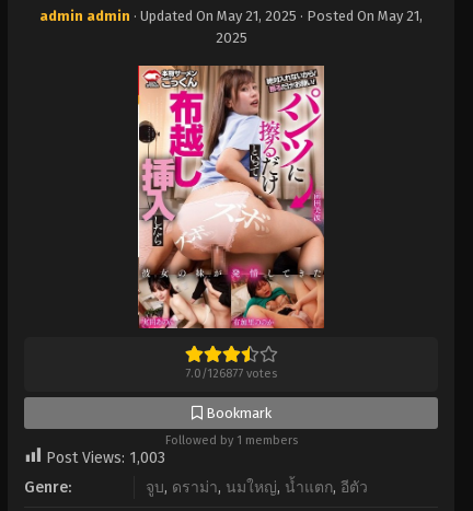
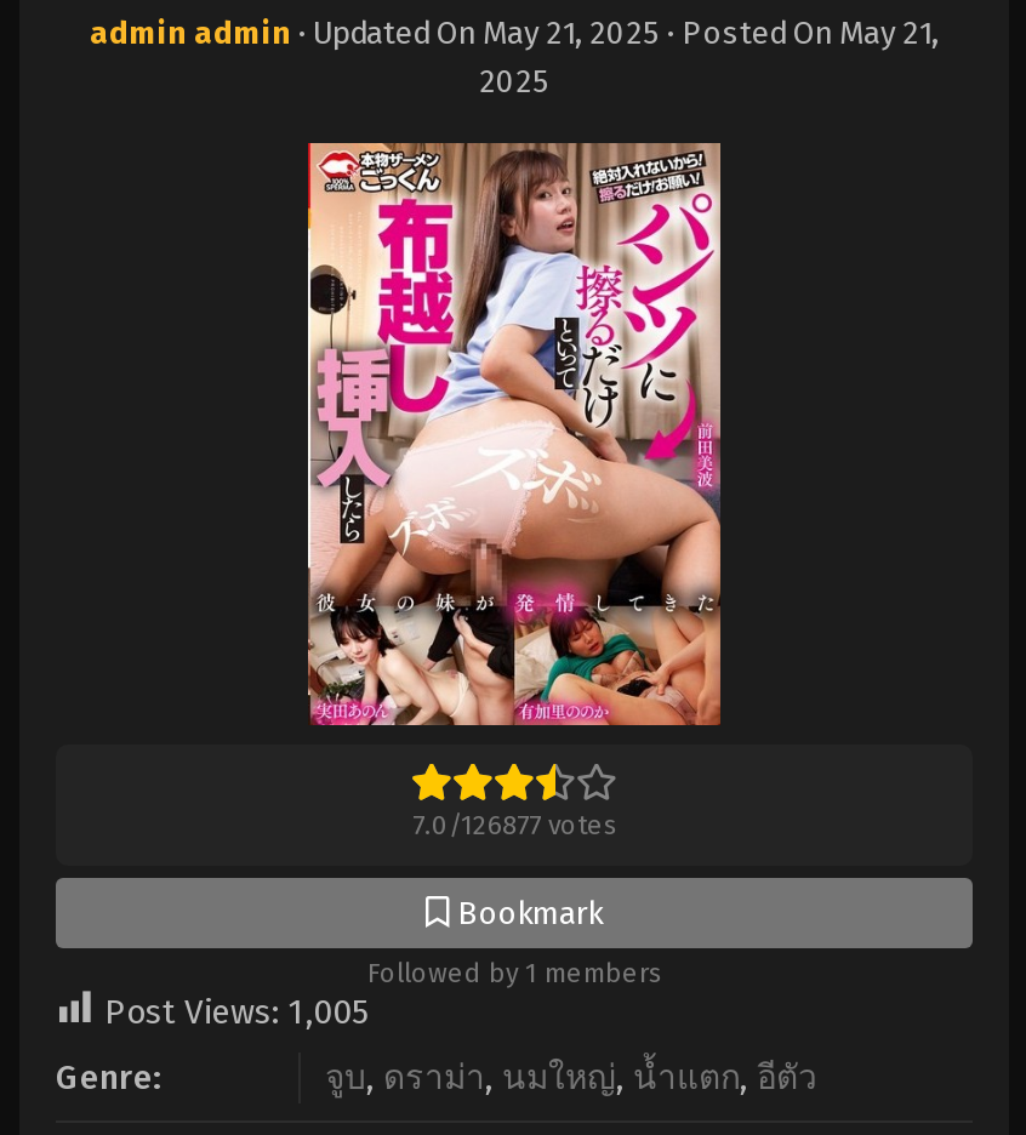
- Post Views: 1,003
+ Post Views: 1,005
